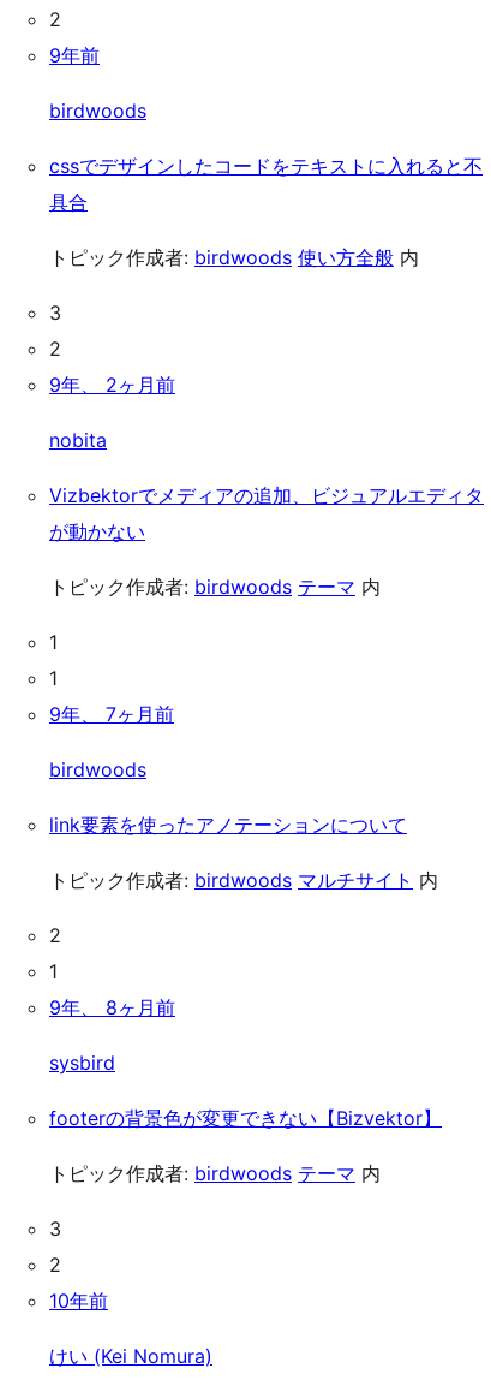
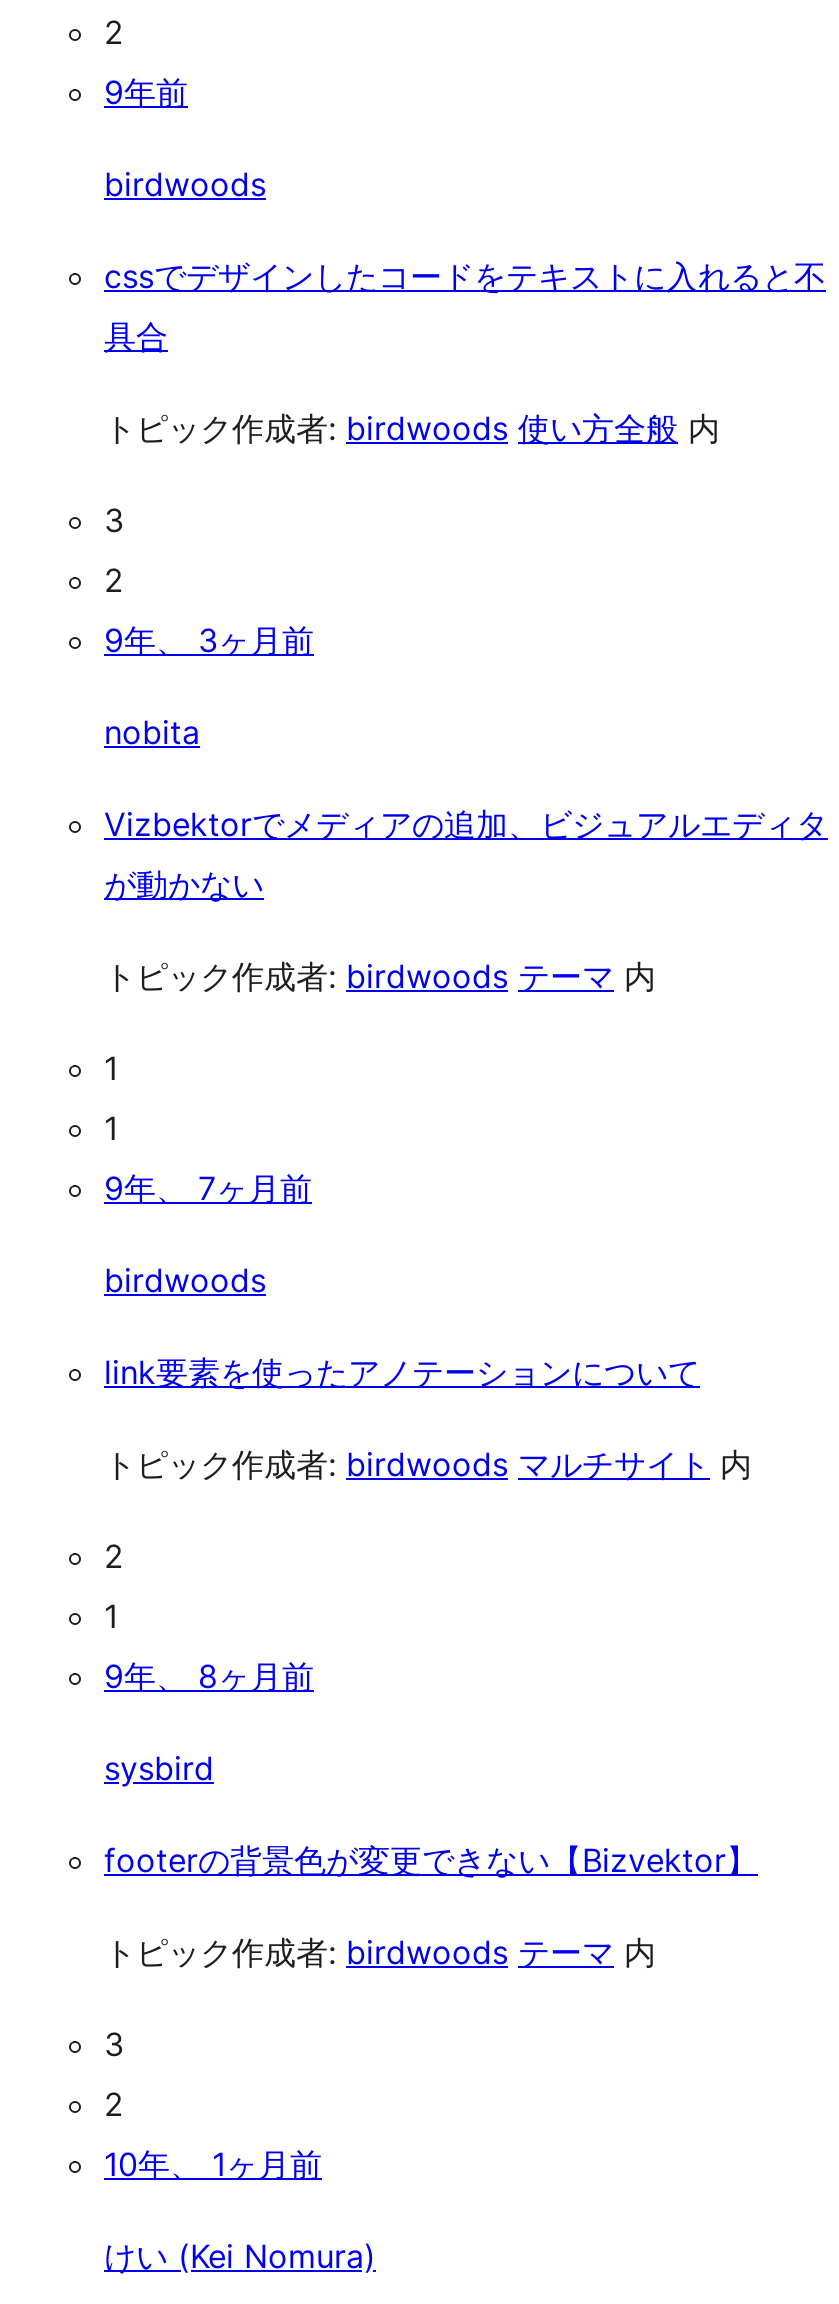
- 9年、 2ヶ月前
+ 9年、 3ヶ月前

- 10年前
+ 10年、 1ヶ月前
